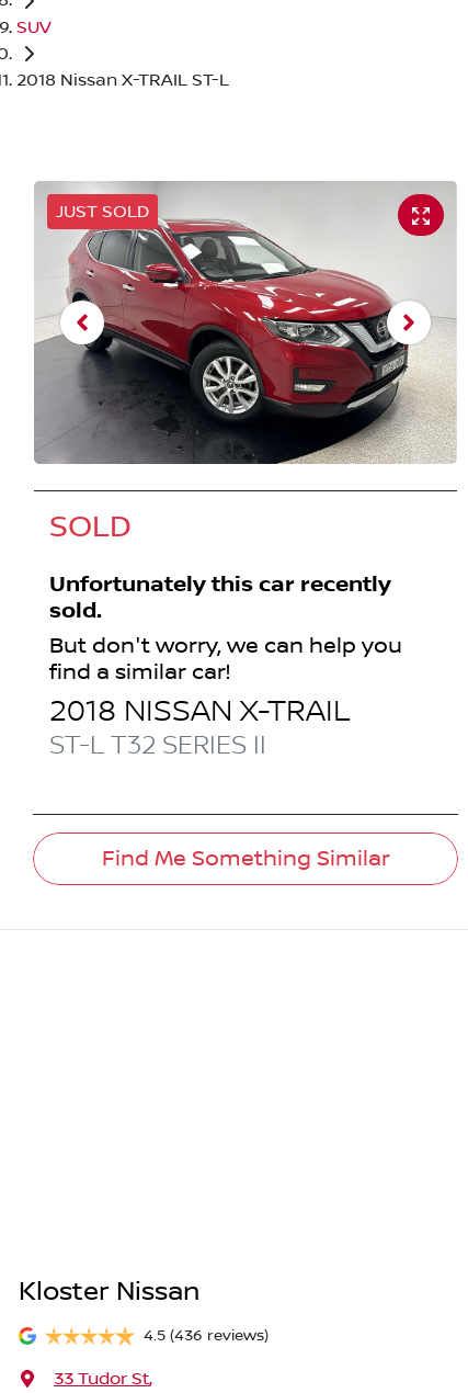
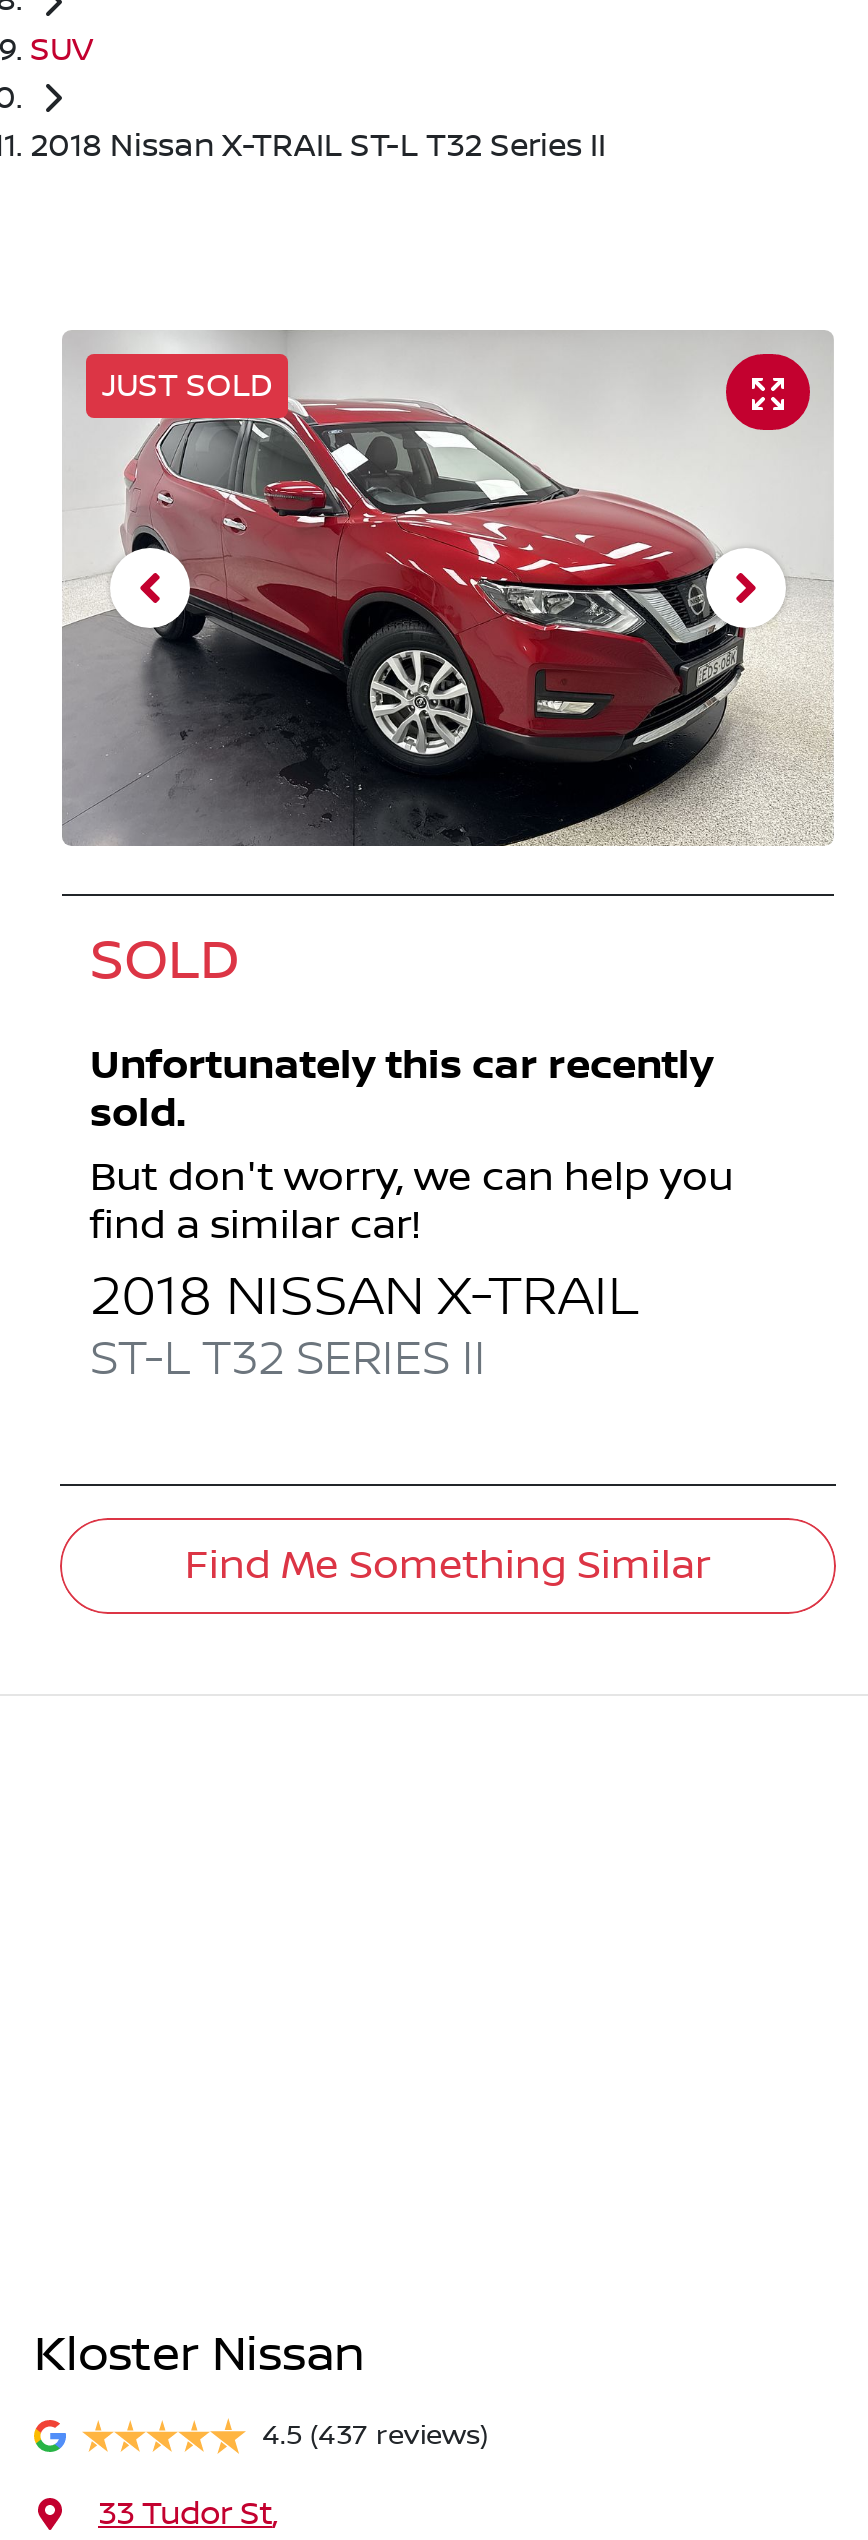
- 2018 Nissan X-TRAIL ST-L
+ 2018 Nissan X-TRAIL ST-L T32 Series II

- 4.5 (436 reviews)
+ 4.5 (437 reviews)
